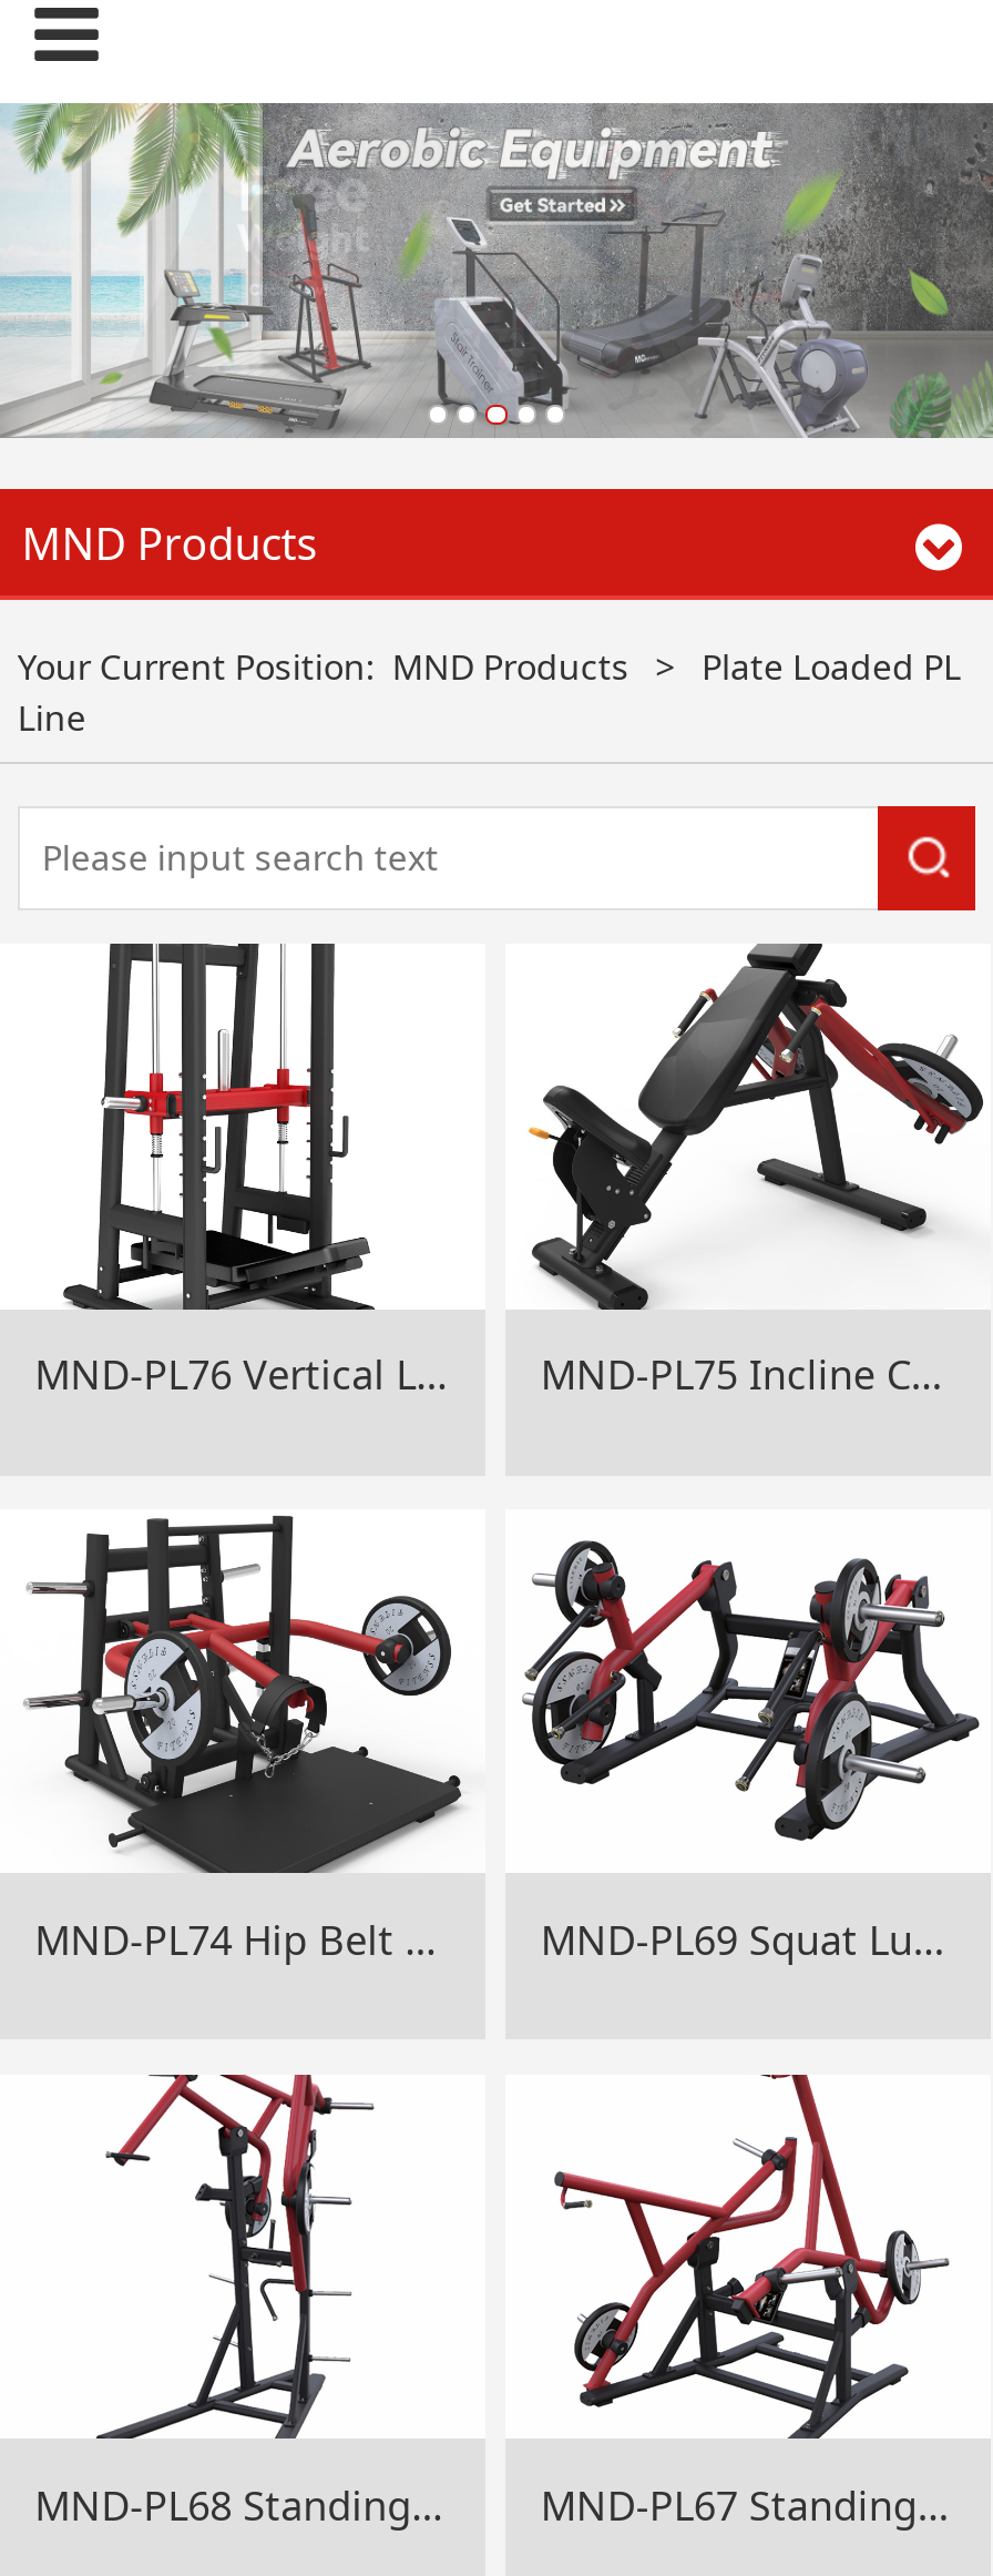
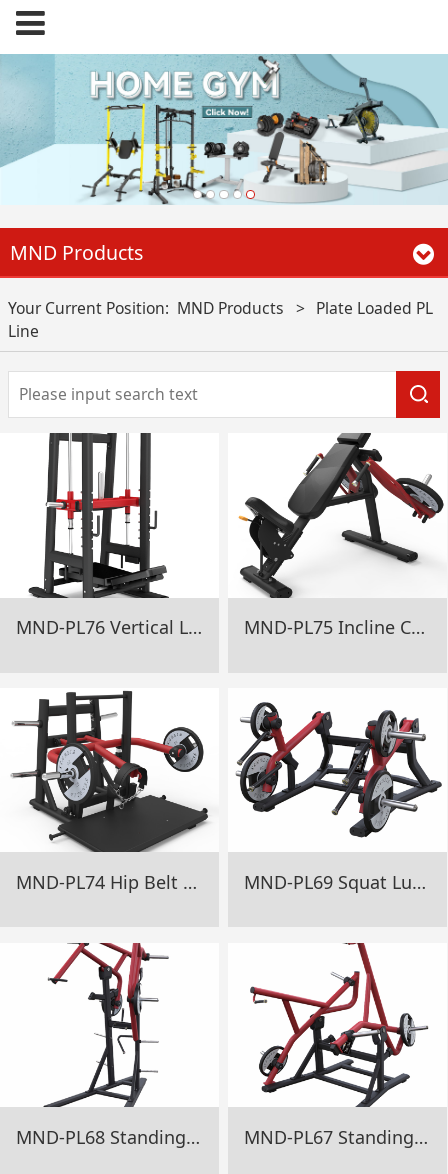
- [image]
+ [image]
